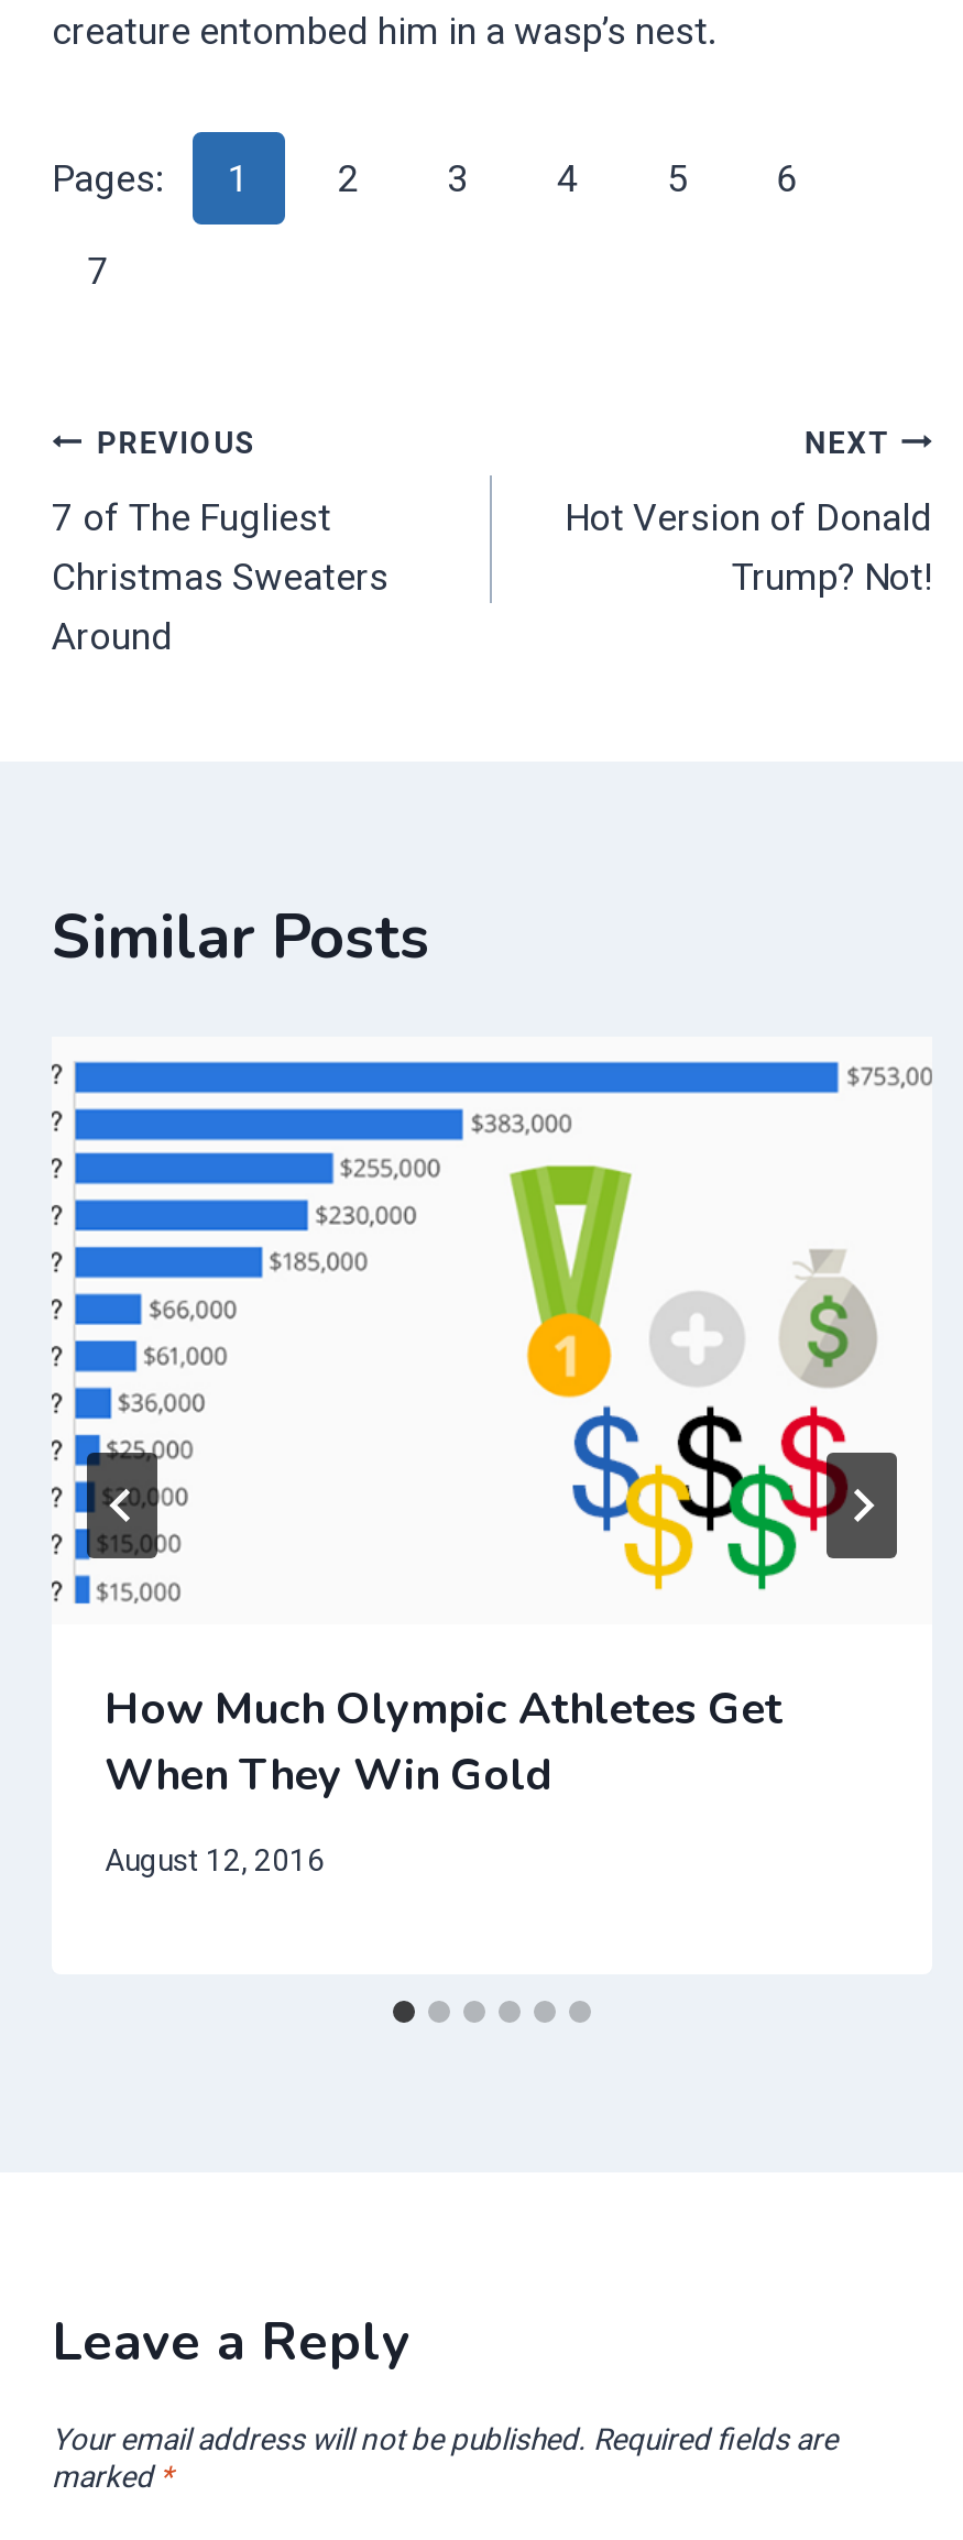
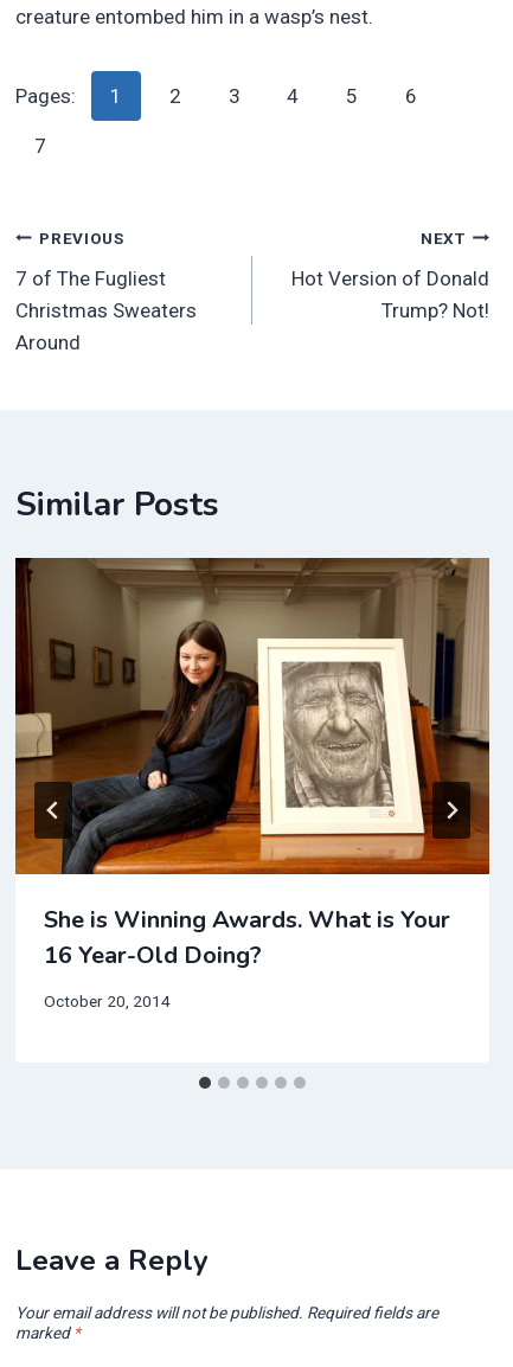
- [image]
- How Much Olympic Athletes Get
- When They Win Gold
+ [image]
+ She is Winning Awards. What is Your
+ 16 Year-Old Doing?

- August 12, 2016
+ October 20, 2014
